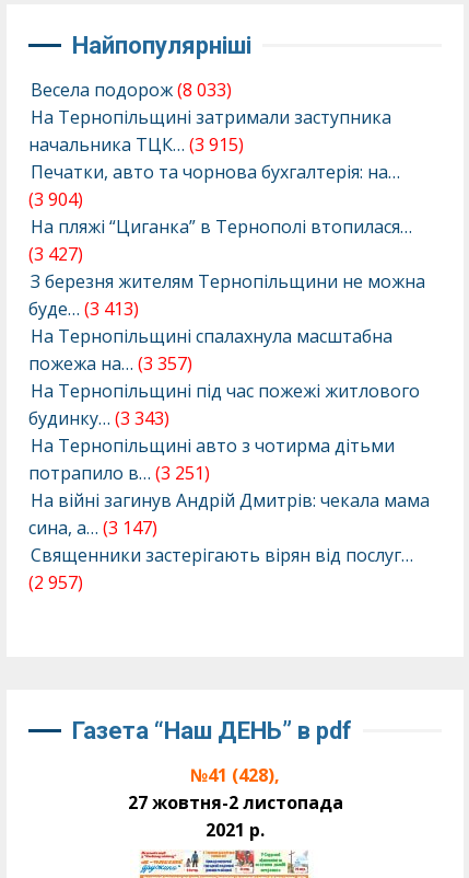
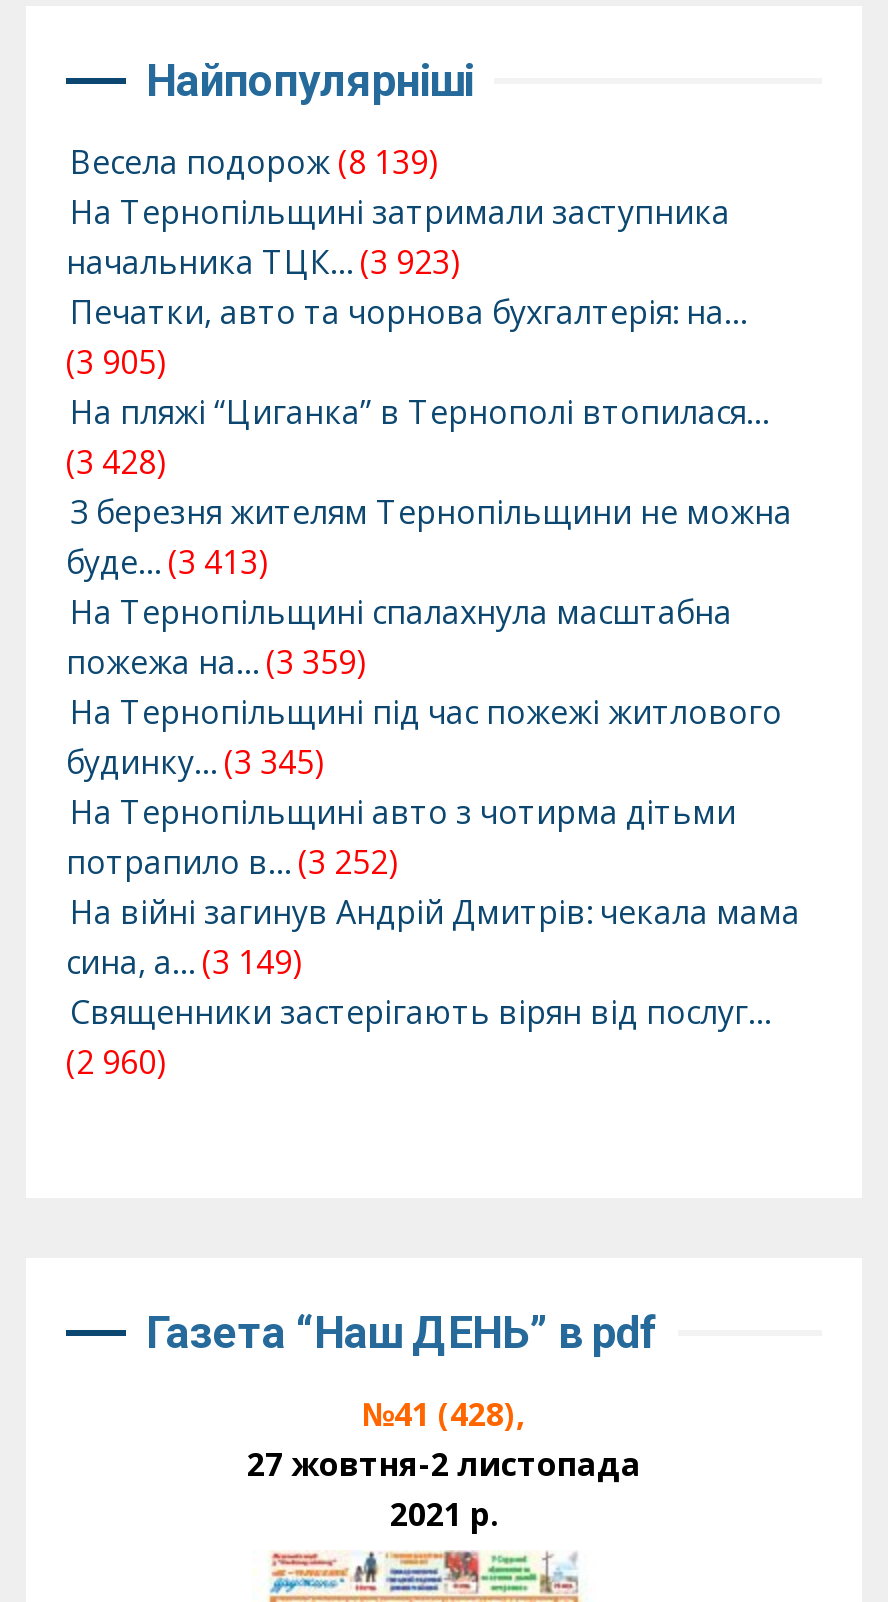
- Весела подорож (8 033)
+ Весела подорож (8 139)

- начальника ТЦК… (3 915)
+ начальника ТЦК… (3 923)

- (3 904)
+ (3 905)

- (3 427)
+ (3 428)

- пожежа на… (3 357)
+ пожежа на… (3 359)

- будинку… (3 343)
+ будинку… (3 345)

- потрапило в… (3 251)
+ потрапило в… (3 252)

- сина, а… (3 147)
+ сина, а… (3 149)

- (2 957)
+ (2 960)
